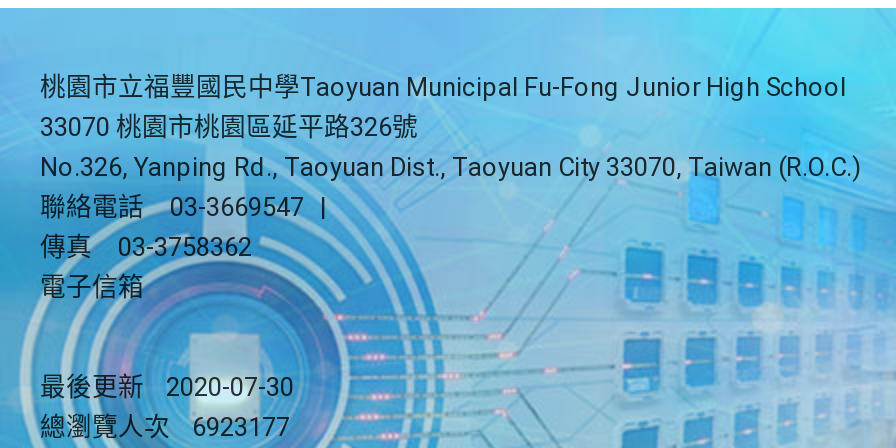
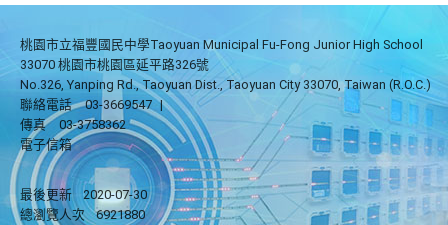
- 總瀏覽人次 6923177
+ 總瀏覽人次 6921880
